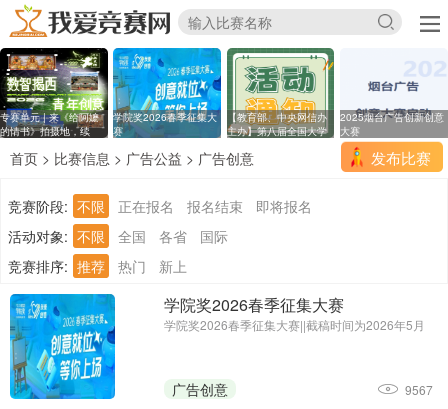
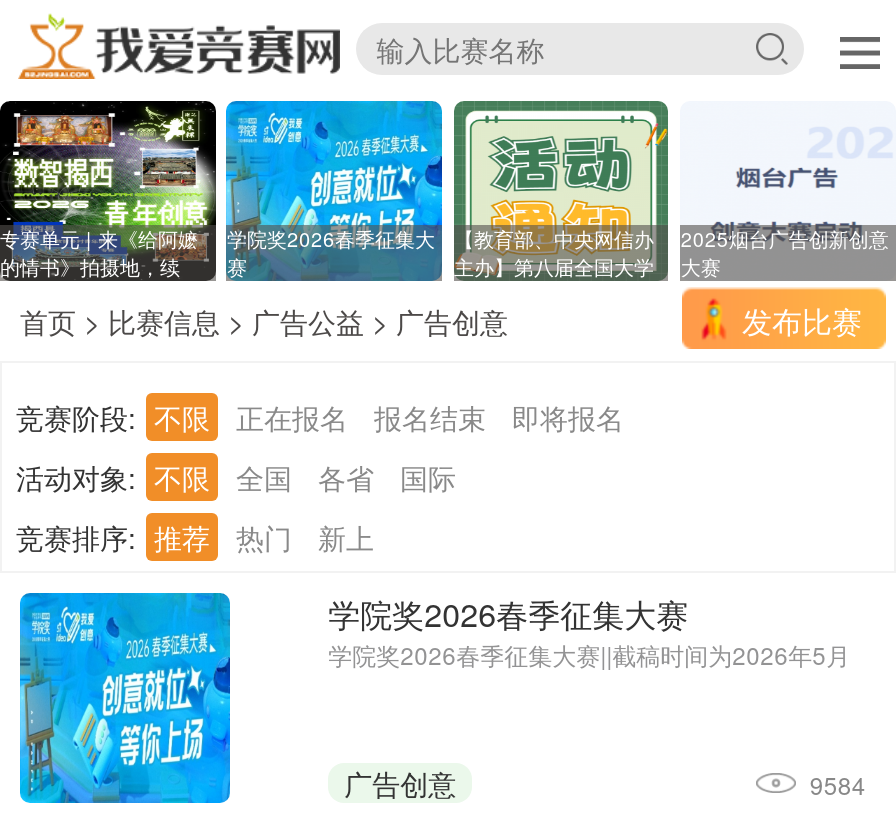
- 9567
+ 9584
